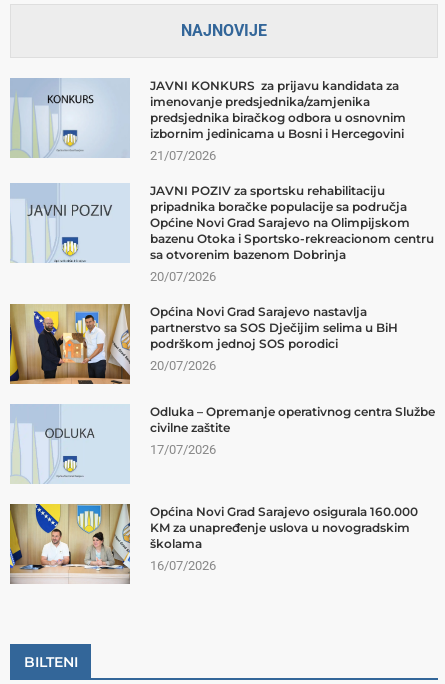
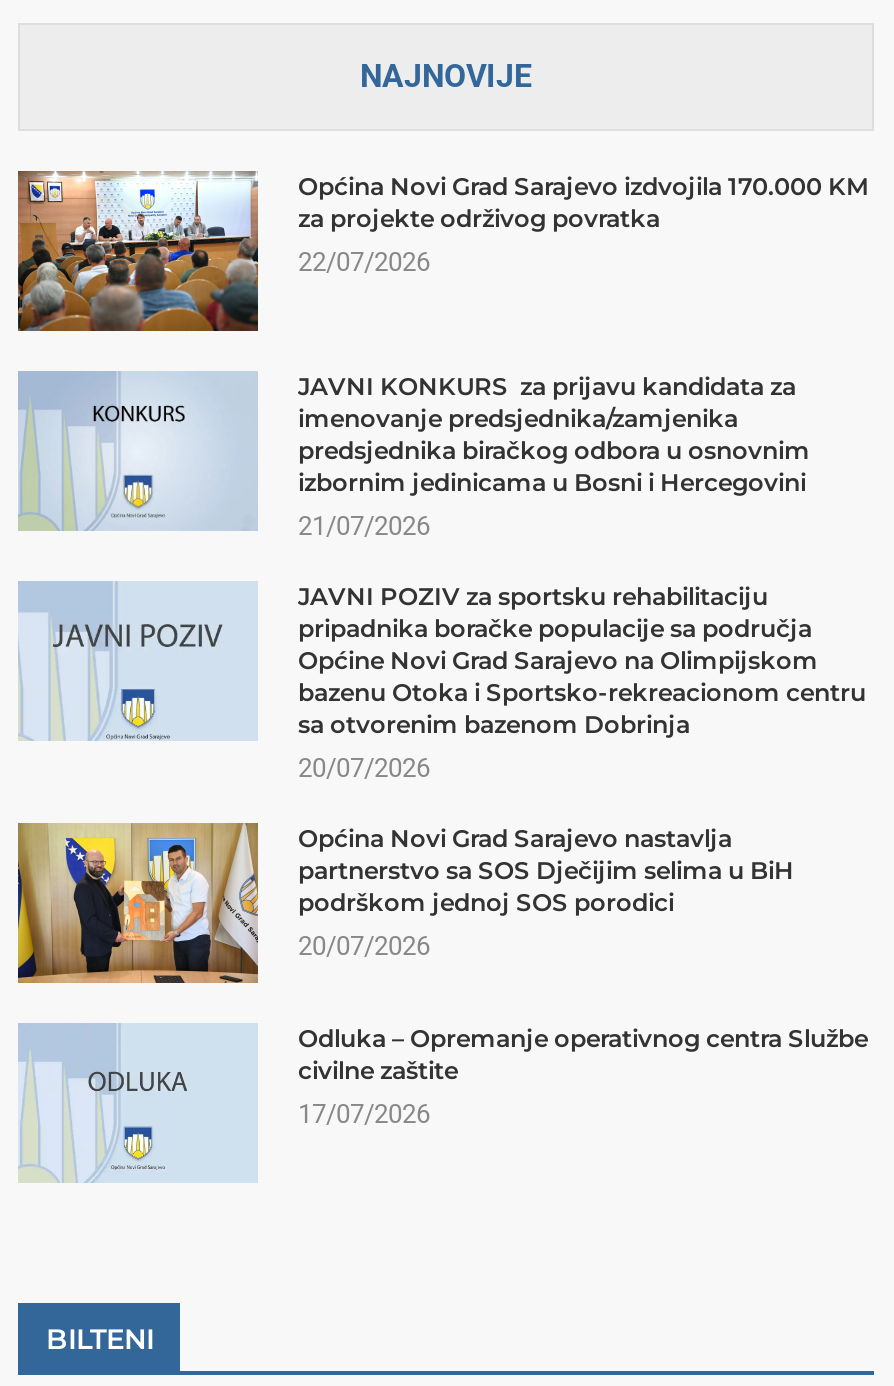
+ [image]
+ Općina Novi Grad Sarajevo izdvojila 170.000 KM
+ za projekte održivog povratka
+ 22/07/2026

moved down: [image] | JAVNI KONKURS za prijavu kandidata za | imenovanje predsjednika/zamjenika | ... | civilne zaštite | 17/07/2026

- [image]
- Općina Novi Grad Sarajevo osigurala 160.000
- KM za unapređenje uslova u novogradskim
- školama
- 16/07/2026
